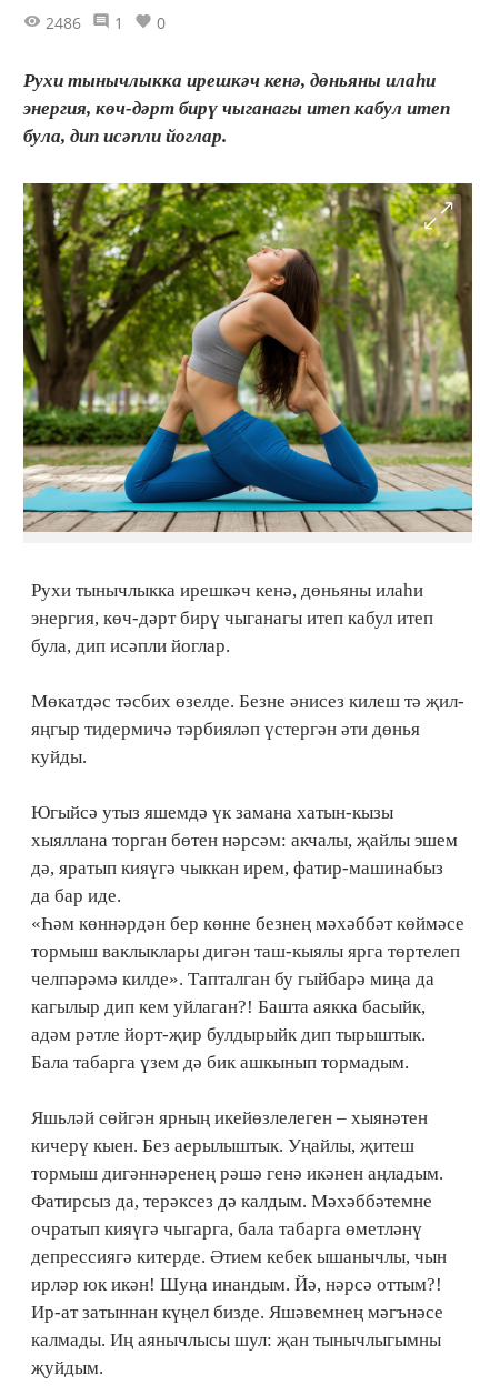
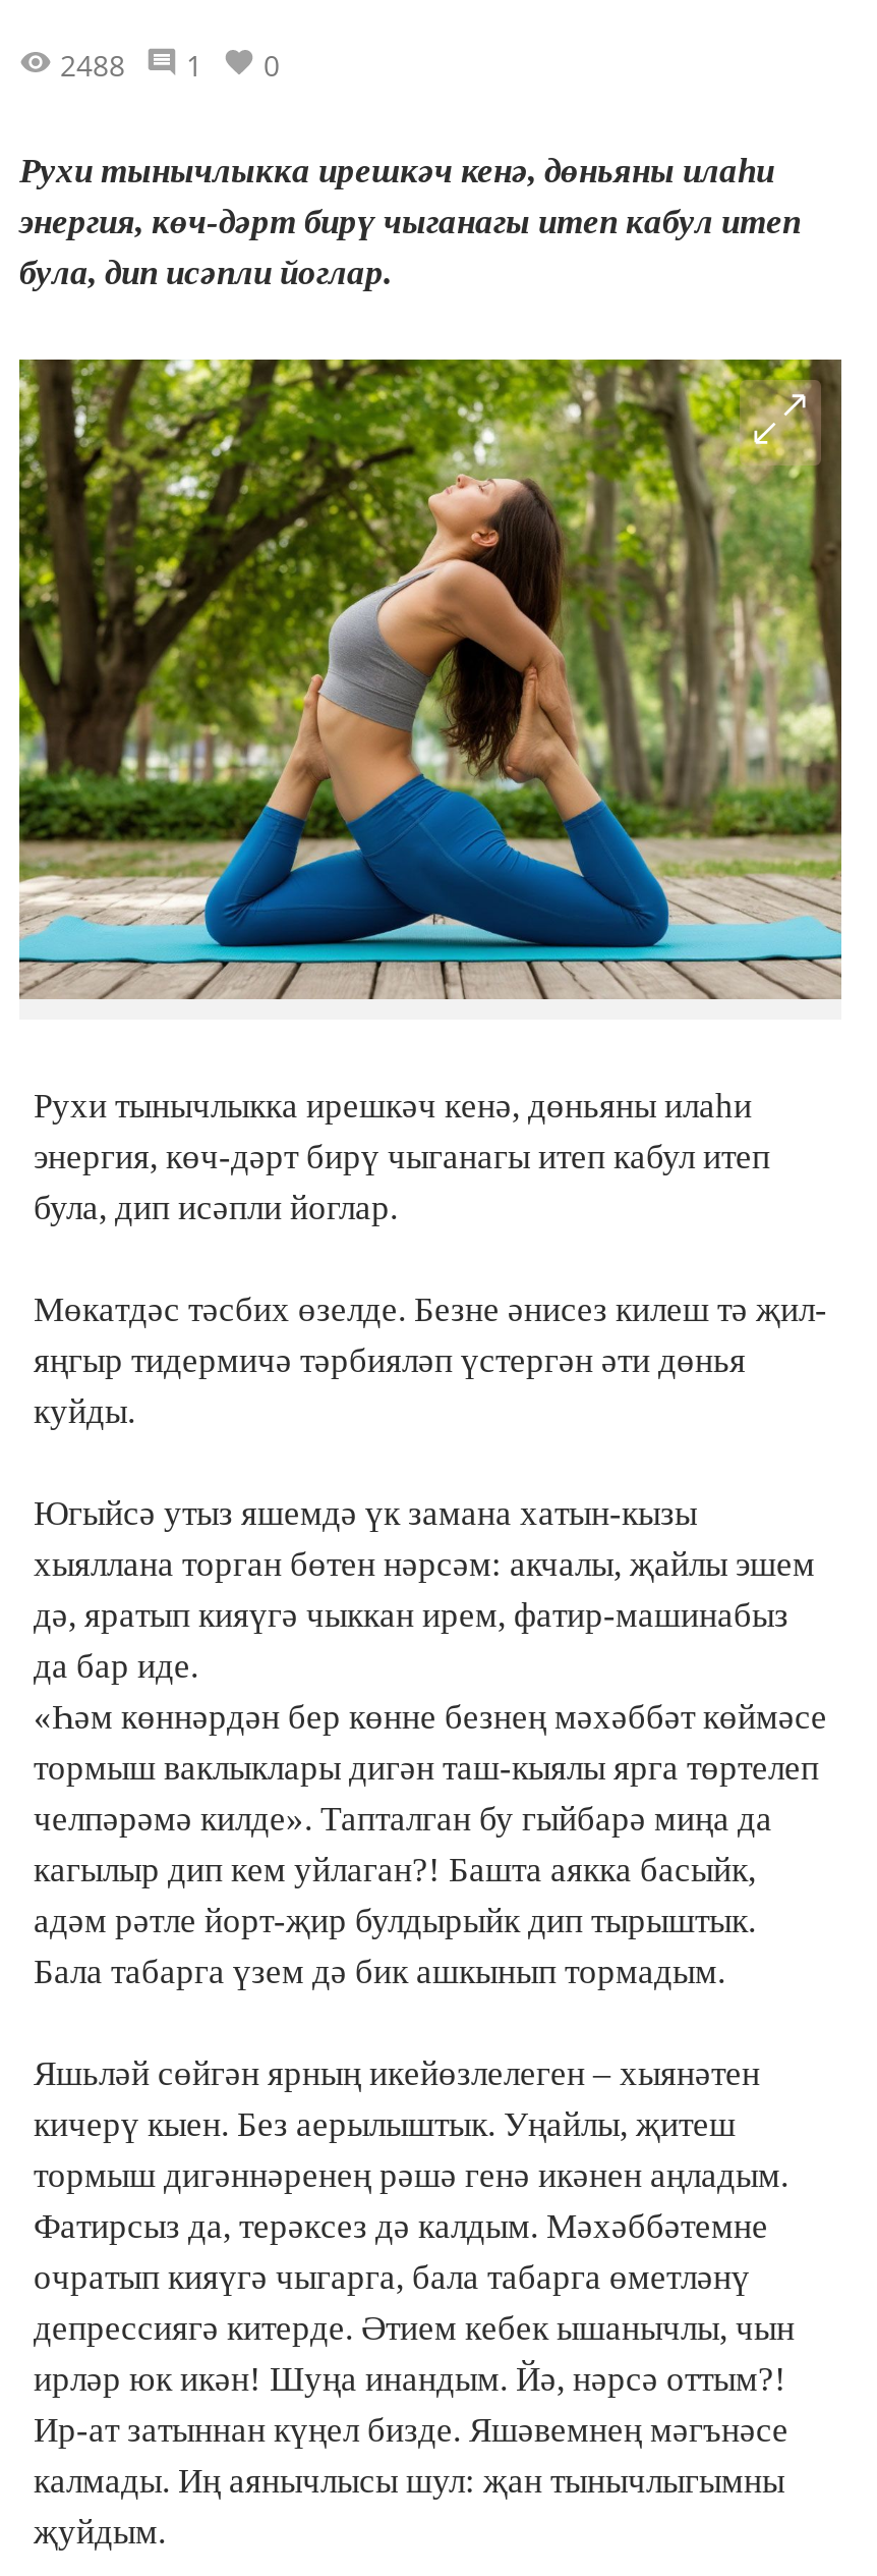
- 2486 1 0
+ 2488 1 0
